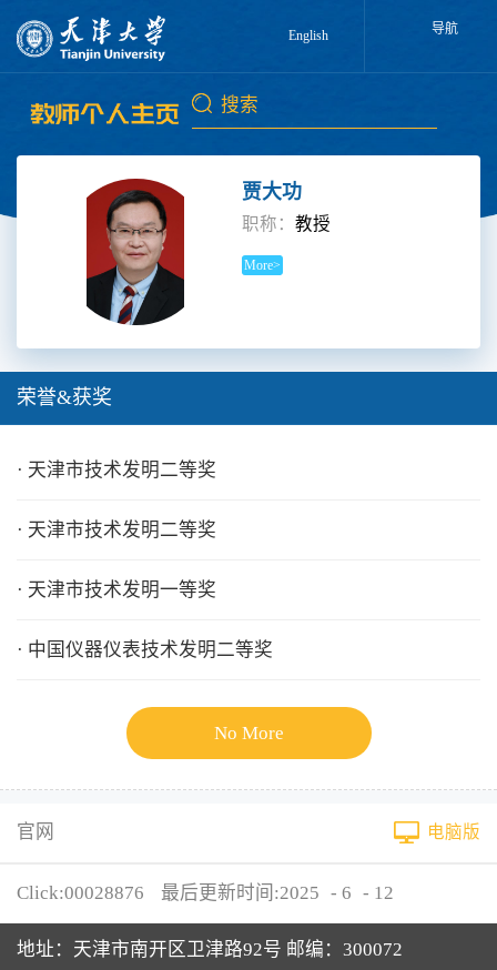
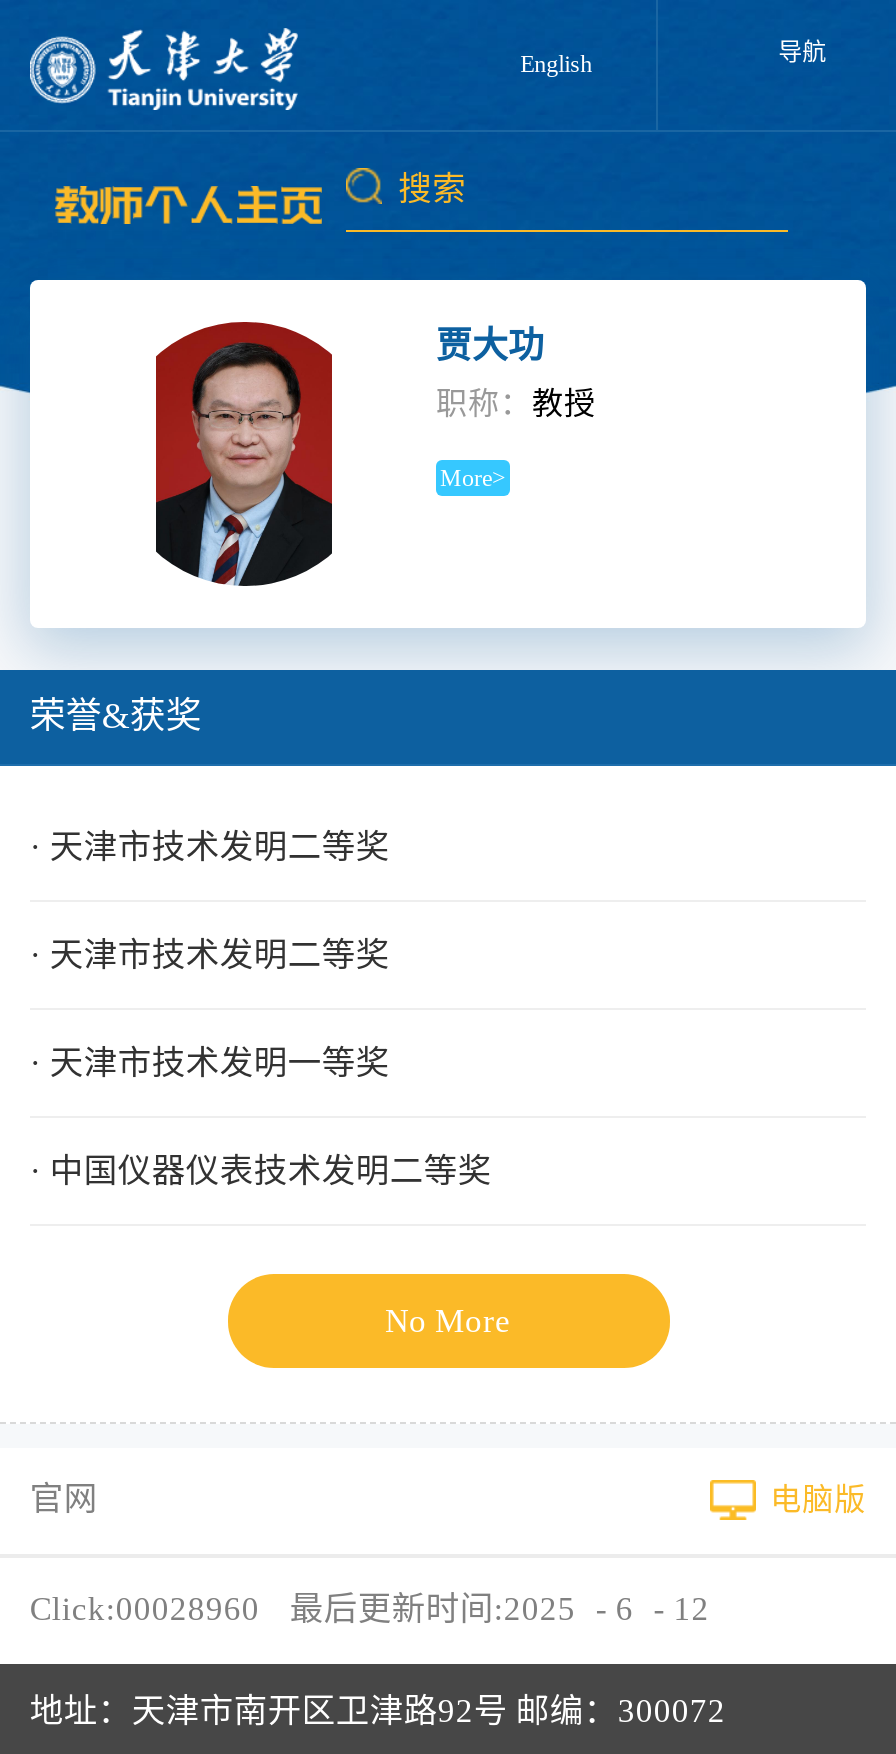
- Click:00028876 最后更新时间:2025 - 6 - 12
+ Click:00028960 最后更新时间:2025 - 6 - 12
